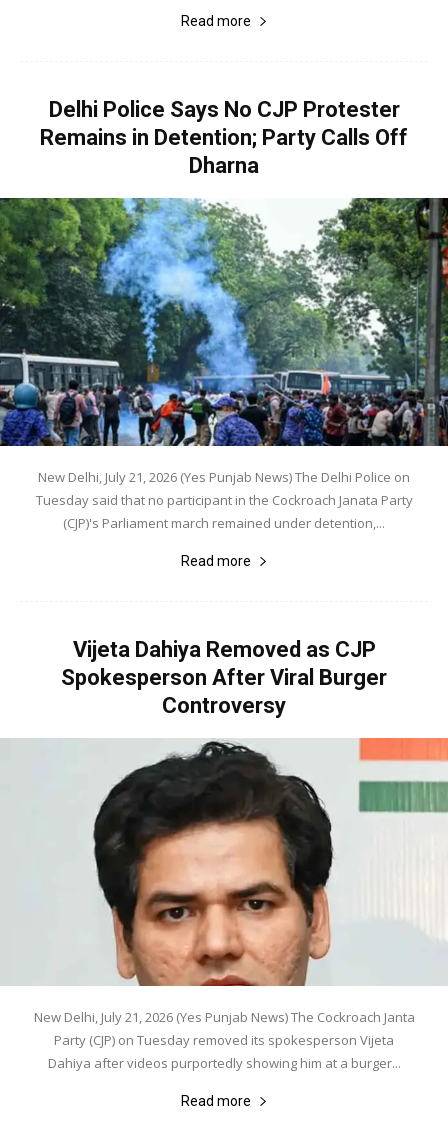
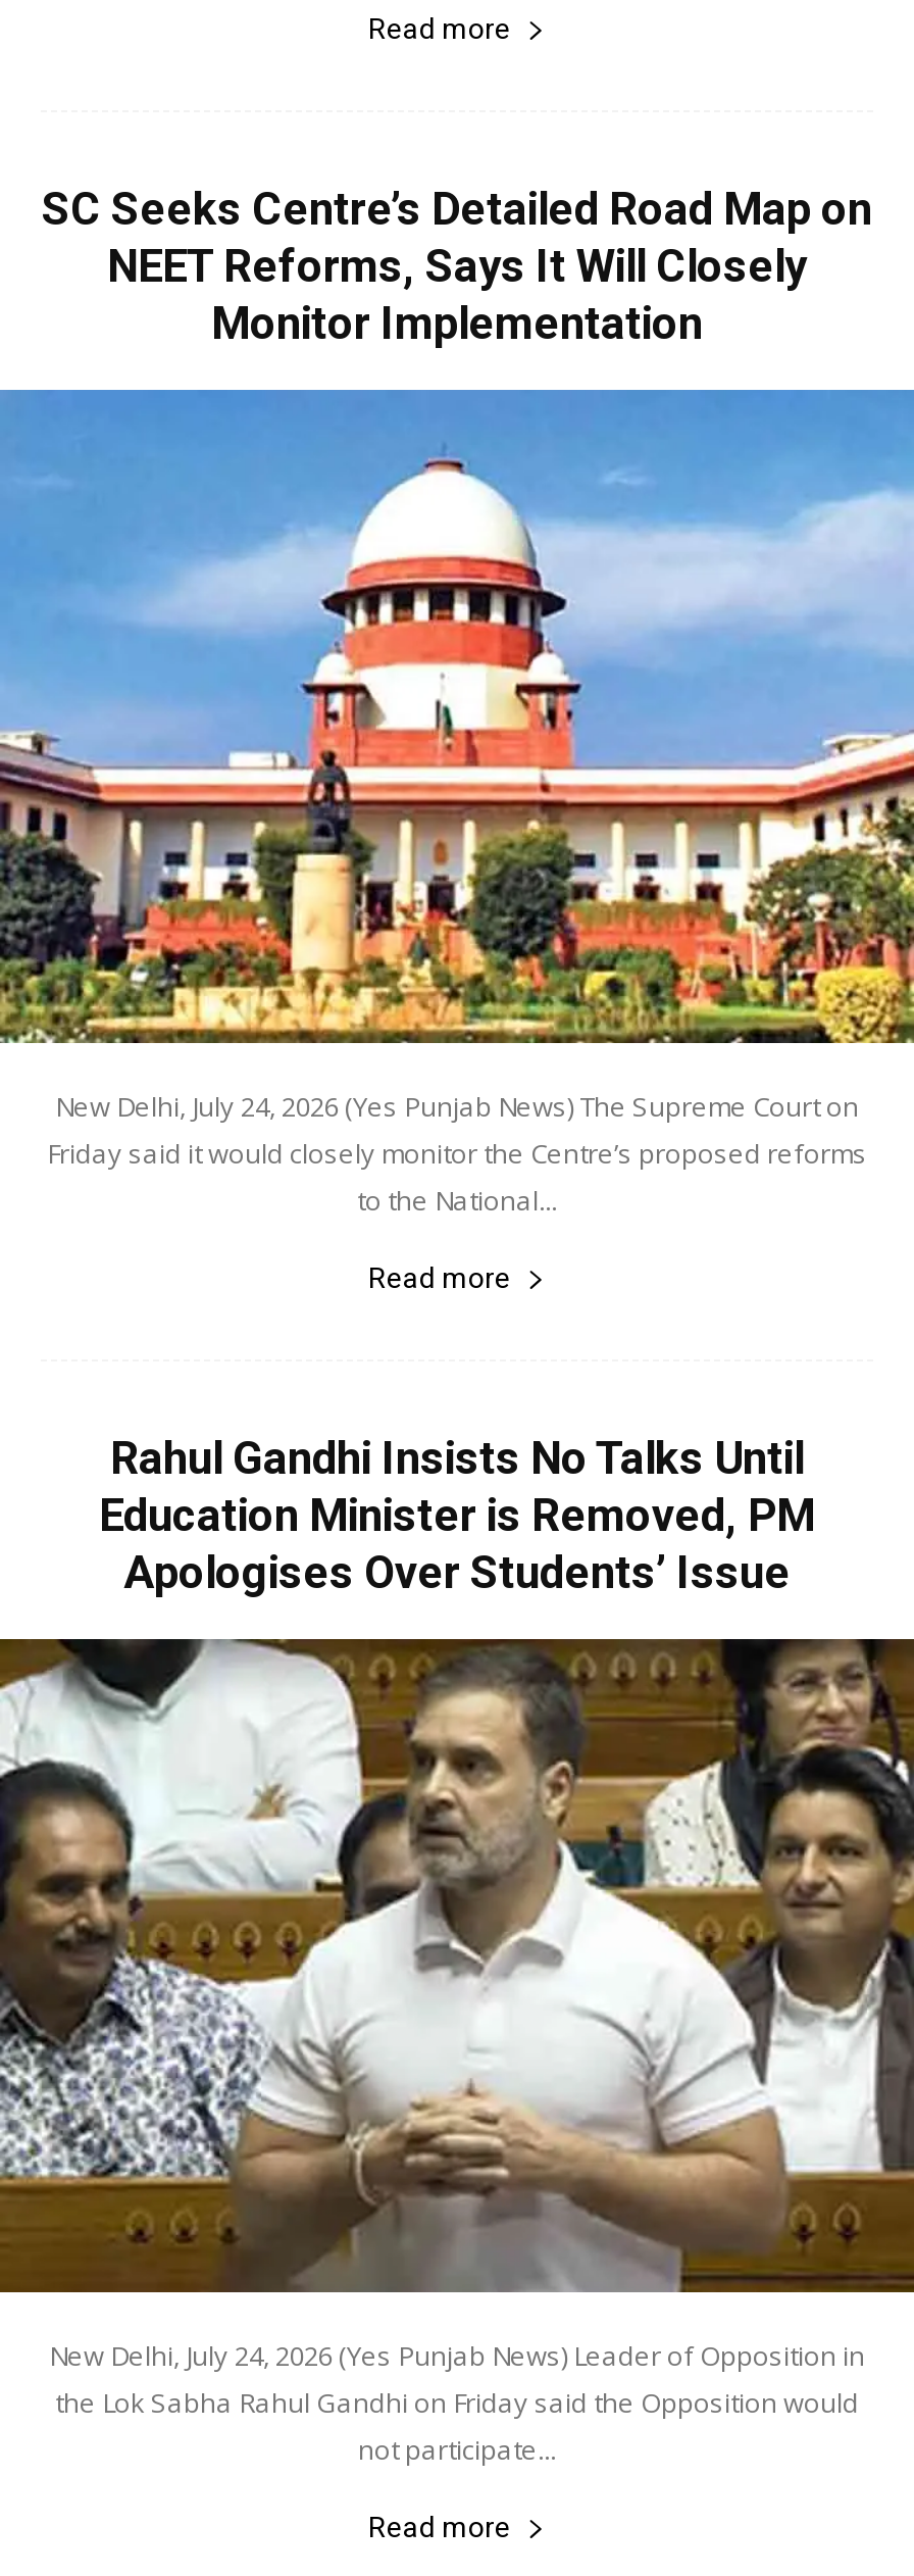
- Delhi Police Says No CJP Protester
- Remains in Detention; Party Calls Off
- Dharna
+ SC Seeks Centre’s Detailed Road Map on
+ NEET Reforms, Says It Will Closely
+ Monitor Implementation

- [image]
- New Delhi, July 21, 2026 (Yes Punjab News) The Delhi Police on
- Tuesday said that no participant in the Cockroach Janata Party
- (CJP)'s Parliament march remained under detention,...
+ [image]
+ New Delhi, July 24, 2026 (Yes Punjab News) The Supreme Court on
+ Friday said it would closely monitor the Centre’s proposed reforms
+ to the National...

- Vijeta Dahiya Removed as CJP
- Spokesperson After Viral Burger
- Controversy
+ Rahul Gandhi Insists No Talks Until
+ Education Minister is Removed, PM
+ Apologises Over Students’ Issue

- [image]
- New Delhi, July 21, 2026 (Yes Punjab News) The Cockroach Janta
- Party (CJP) on Tuesday removed its spokesperson Vijeta
- Dahiya after videos purportedly showing him at a burger...
+ [image]
+ New Delhi, July 24, 2026 (Yes Punjab News) Leader of Opposition in
+ the Lok Sabha Rahul Gandhi on Friday said the Opposition would
+ not participate...
